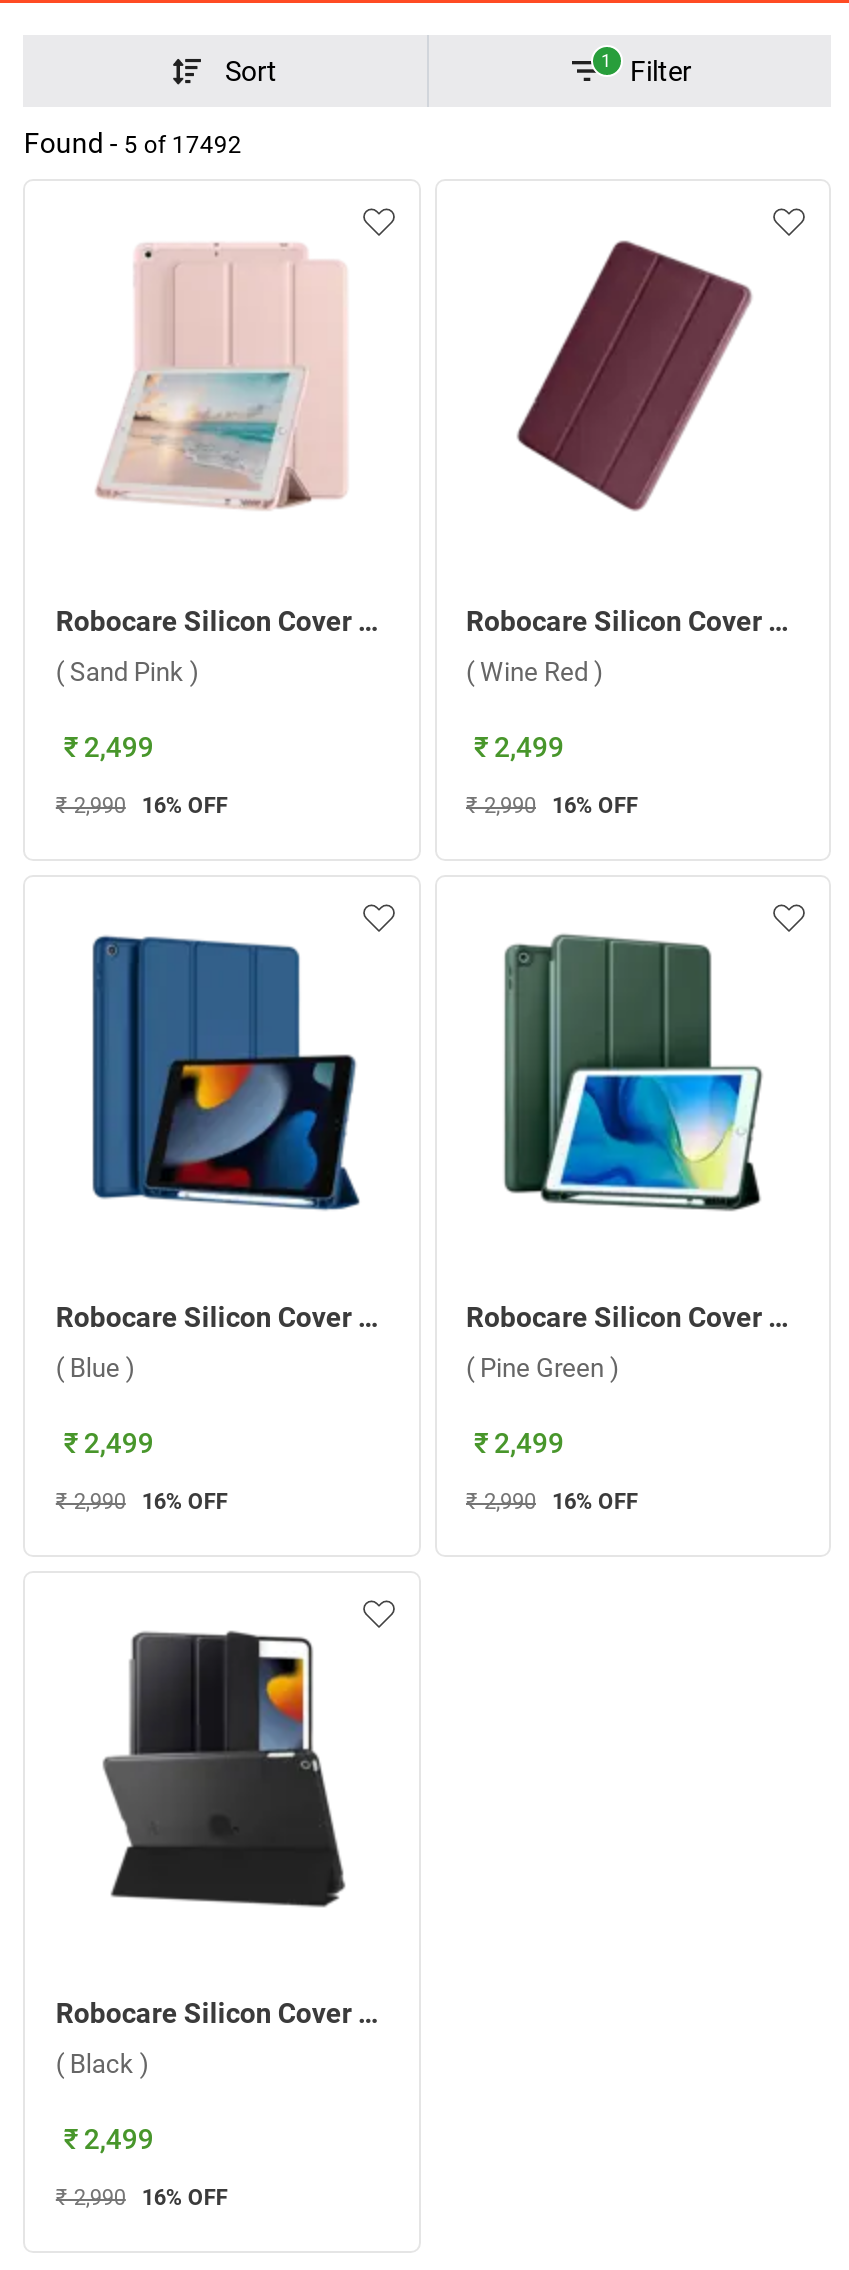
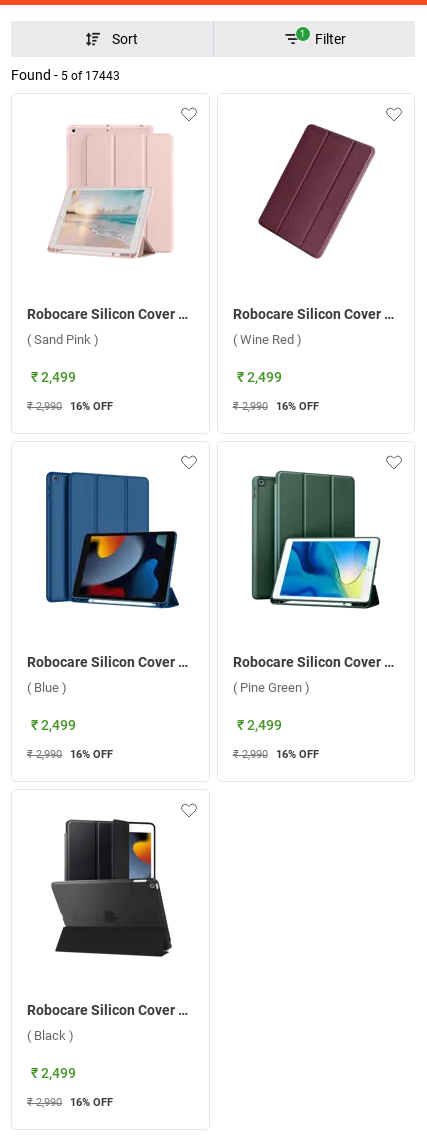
- Found - 5 of 17492
+ Found - 5 of 17443
